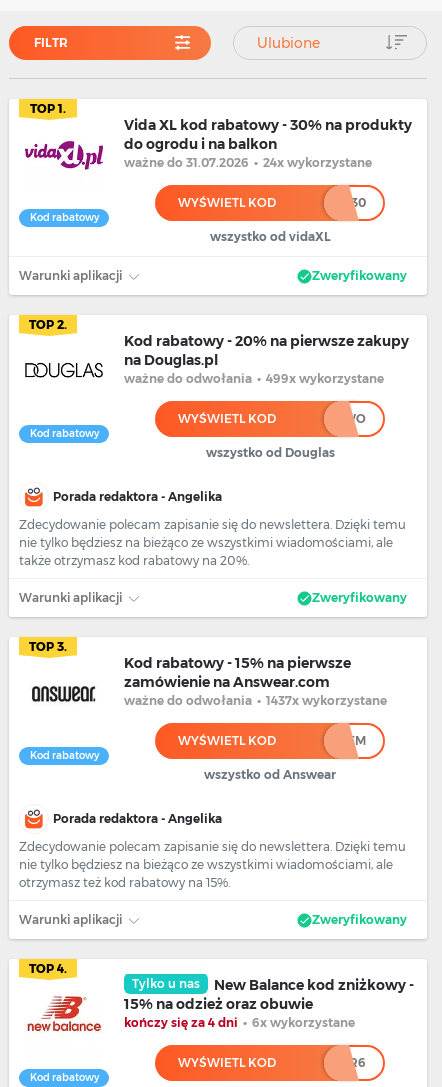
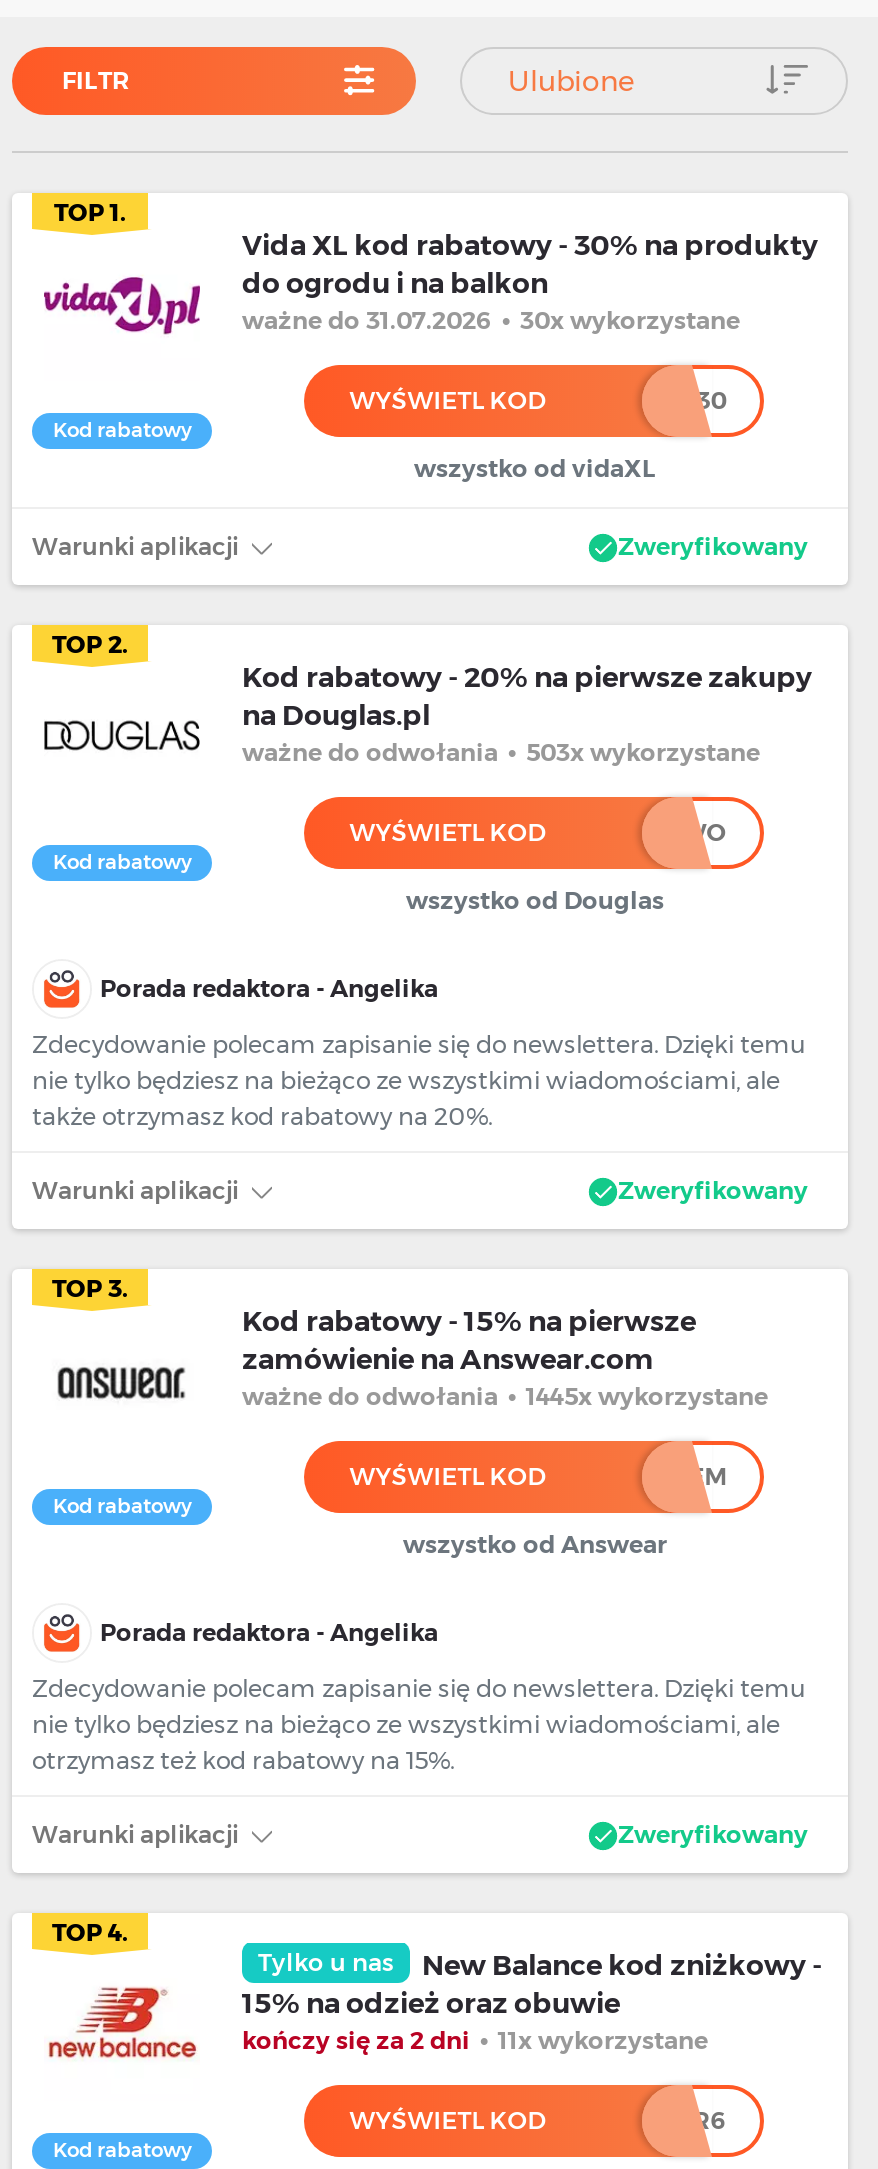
- ważne do 31.07.2026 • 24x wykorzystane
+ ważne do 31.07.2026 • 30x wykorzystane

- ważne do odwołania • 499x wykorzystane
+ ważne do odwołania • 503x wykorzystane

- ważne do odwołania • 1437x wykorzystane
+ ważne do odwołania • 1445x wykorzystane

- kończy się za 4 dni • 6x wykorzystane
+ kończy się za 2 dni • 11x wykorzystane
